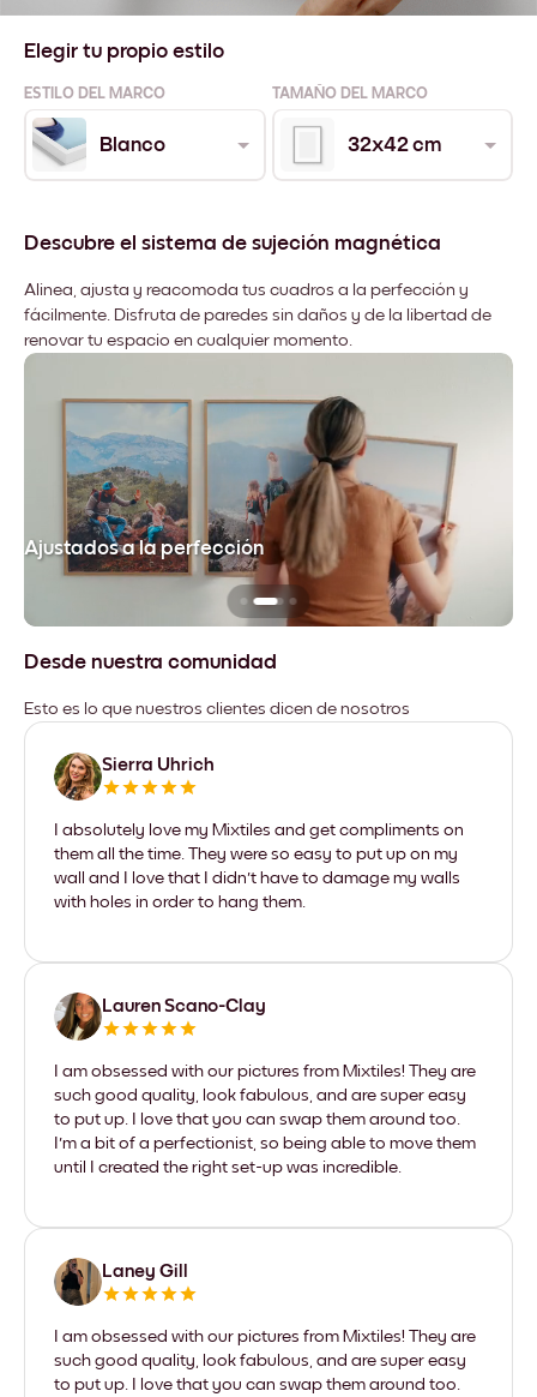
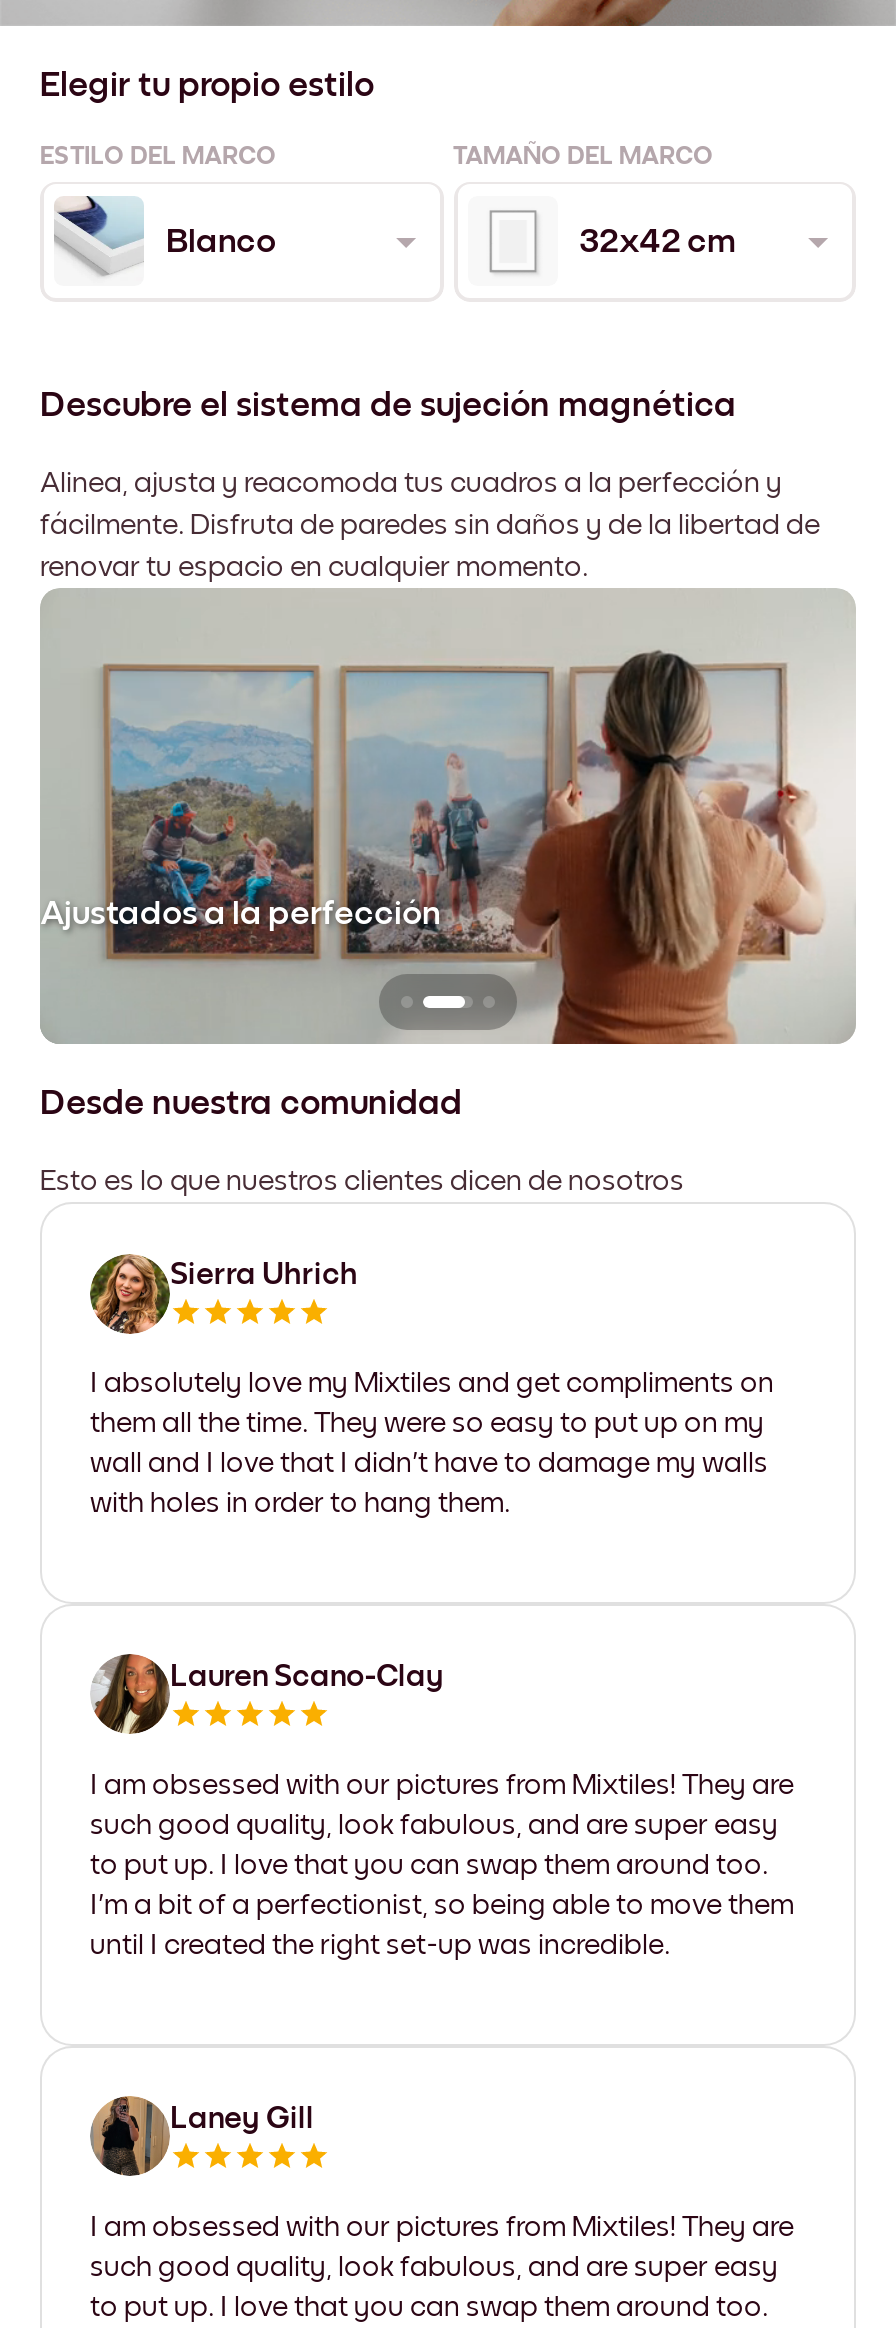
- [image]
+ [image]
